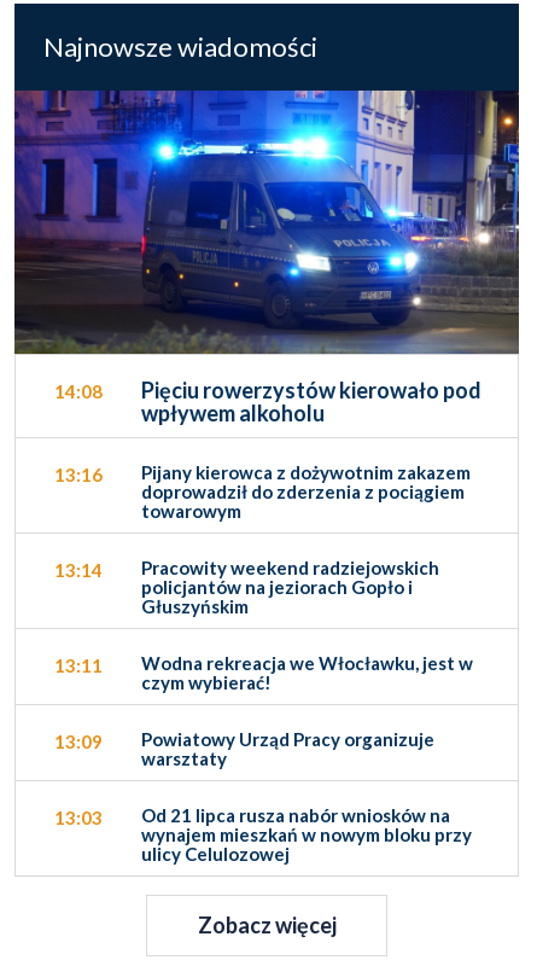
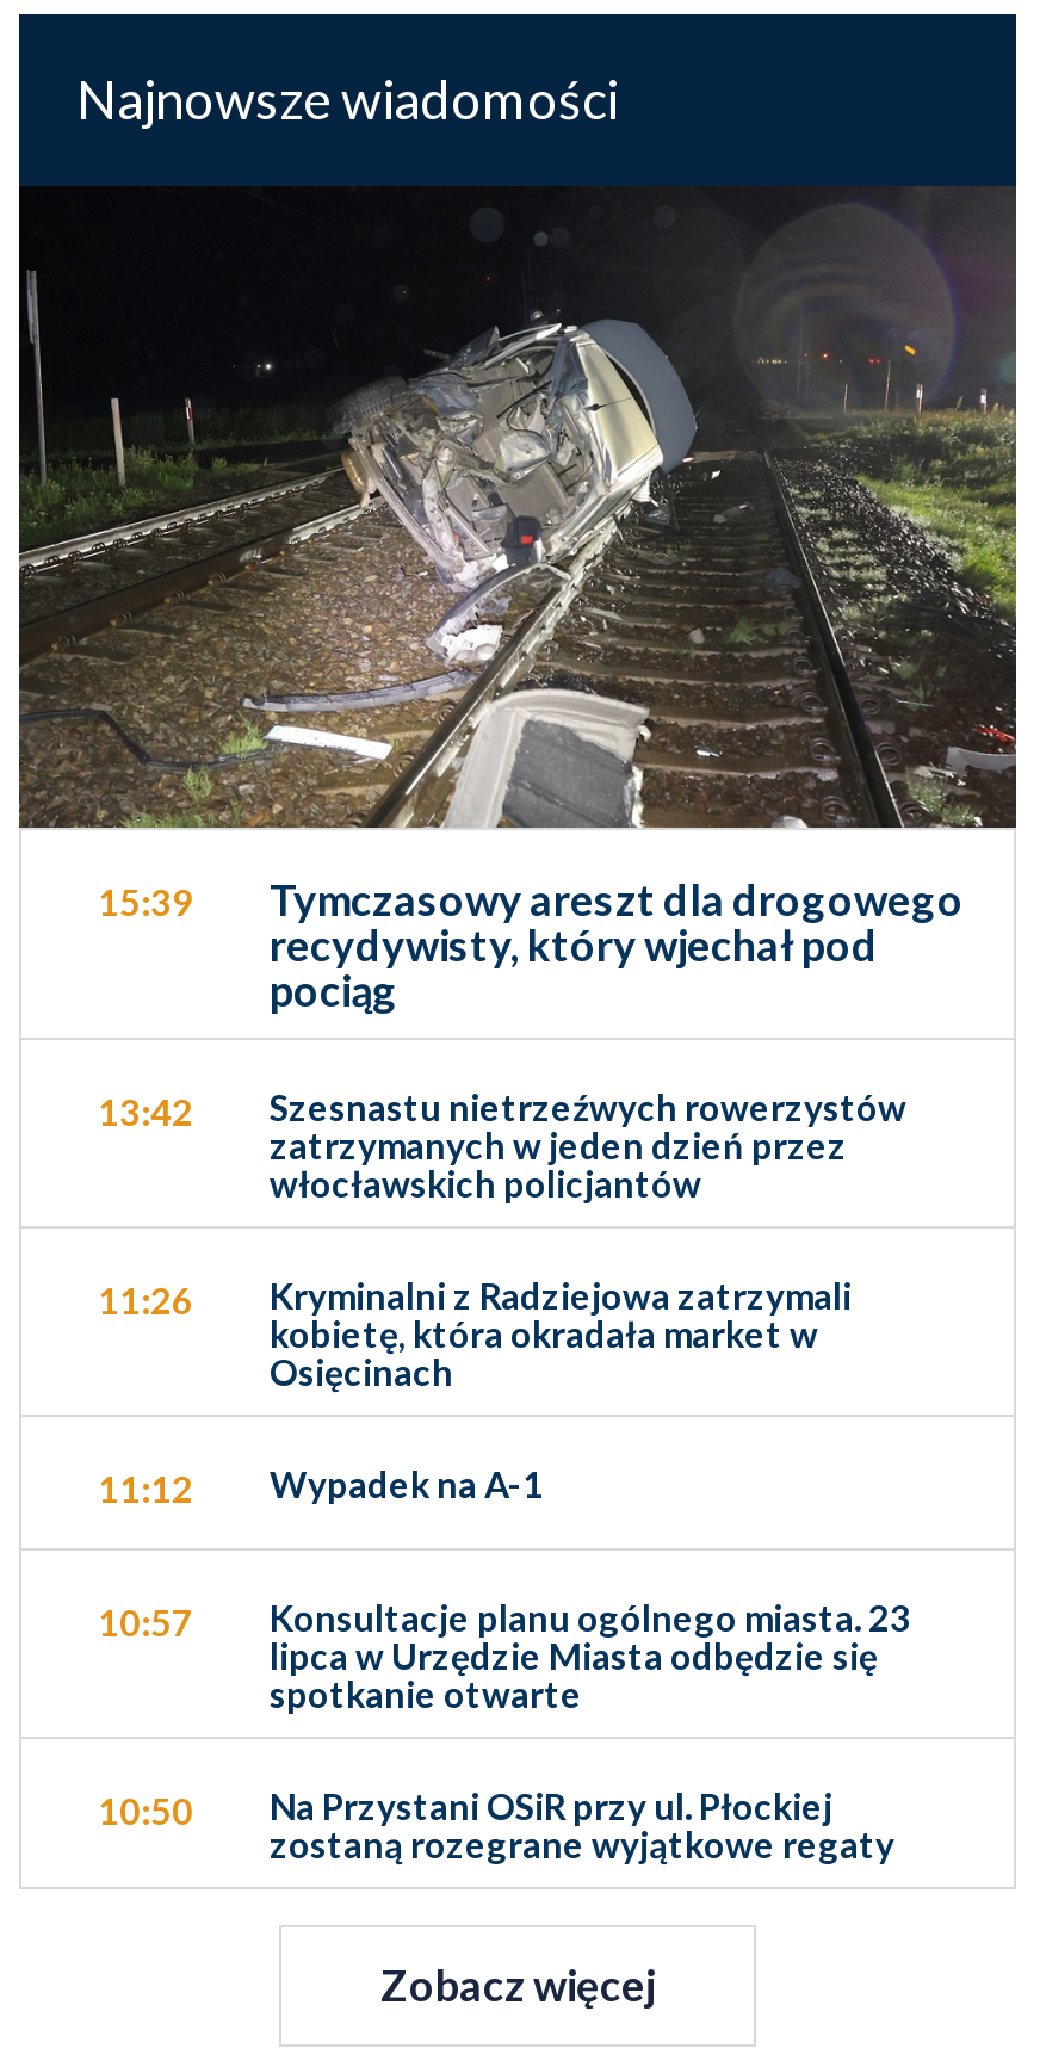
- [image]
- 14:08
- Pięciu rowerzystów kierowało pod
- wpływem alkoholu
+ [image]
+ 15:39
+ Tymczasowy areszt dla drogowego
+ recydywisty, który wjechał pod
+ pociąg

- 13:16
- Pijany kierowca z dożywotnim zakazem
- doprowadził do zderzenia z pociągiem
- towarowym
+ 13:42
+ Szesnastu nietrzeźwych rowerzystów
+ zatrzymanych w jeden dzień przez
+ włocławskich policjantów

- 13:14
- Pracowity weekend radziejowskich
- policjantów na jeziorach Gopło i
- Głuszyńskim
+ 11:26
+ Kryminalni z Radziejowa zatrzymali
+ kobietę, która okradała market w
+ Osięcinach

- 13:11
- Wodna rekreacja we Włocławku, jest w
- czym wybierać!
+ 11:12
+ Wypadek na A-1

- 13:09
- Powiatowy Urząd Pracy organizuje
- warsztaty
+ 10:57
+ Konsultacje planu ogólnego miasta. 23
+ lipca w Urzędzie Miasta odbędzie się
+ spotkanie otwarte

- 13:03
- Od 21 lipca rusza nabór wniosków na
- wynajem mieszkań w nowym bloku przy
- ulicy Celulozowej
+ 10:50
+ Na Przystani OSiR przy ul. Płockiej
+ zostaną rozegrane wyjątkowe regaty
